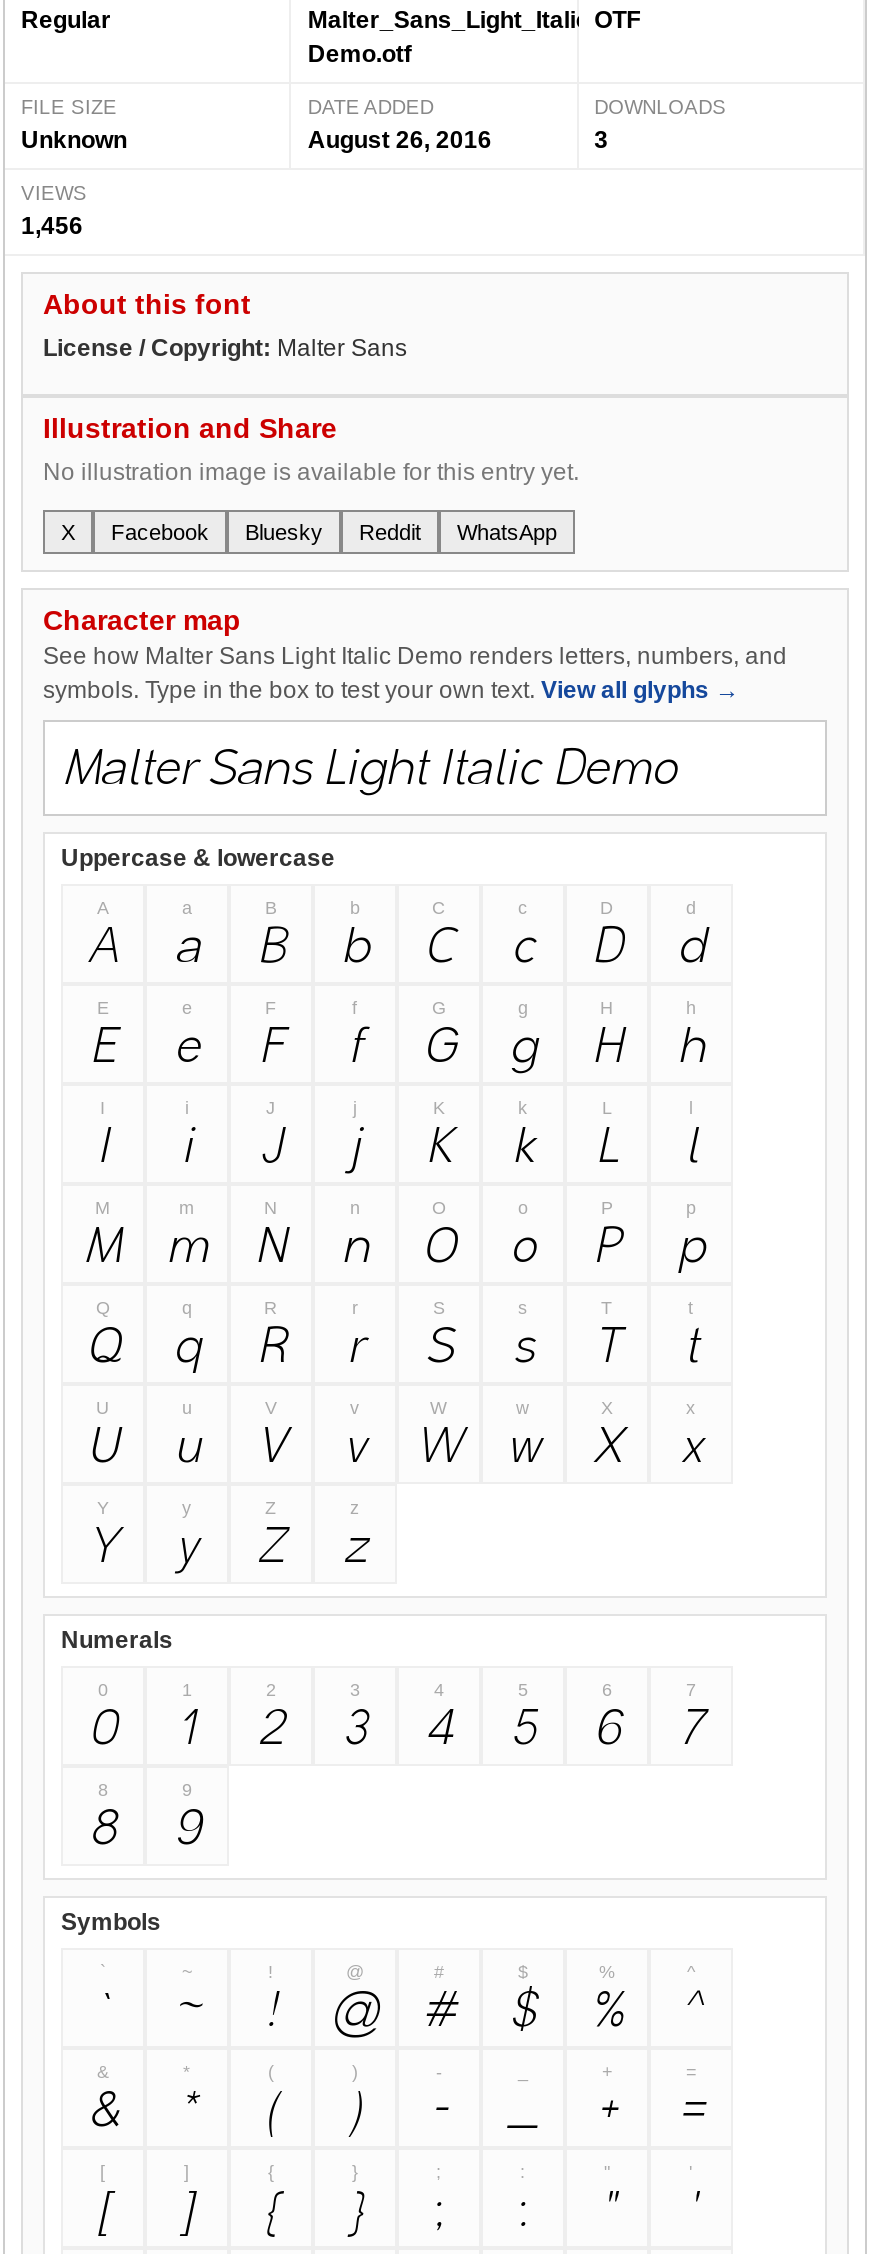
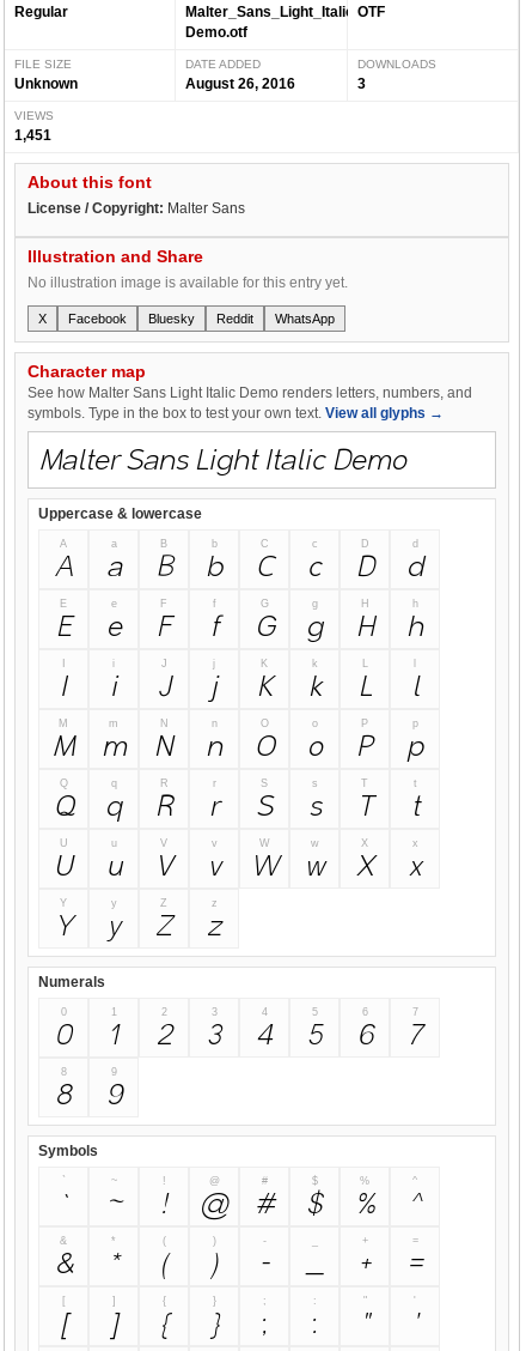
- 1,456
+ 1,451
